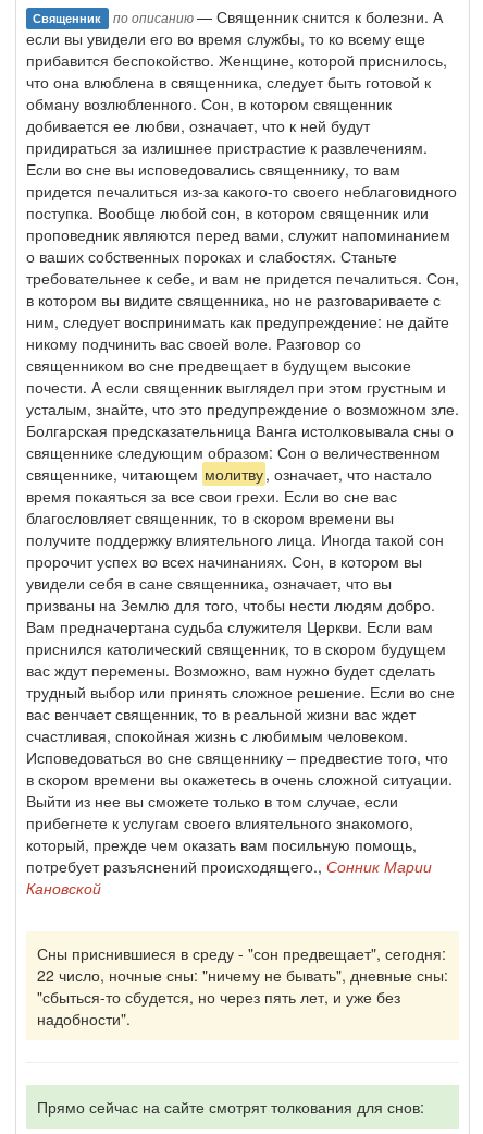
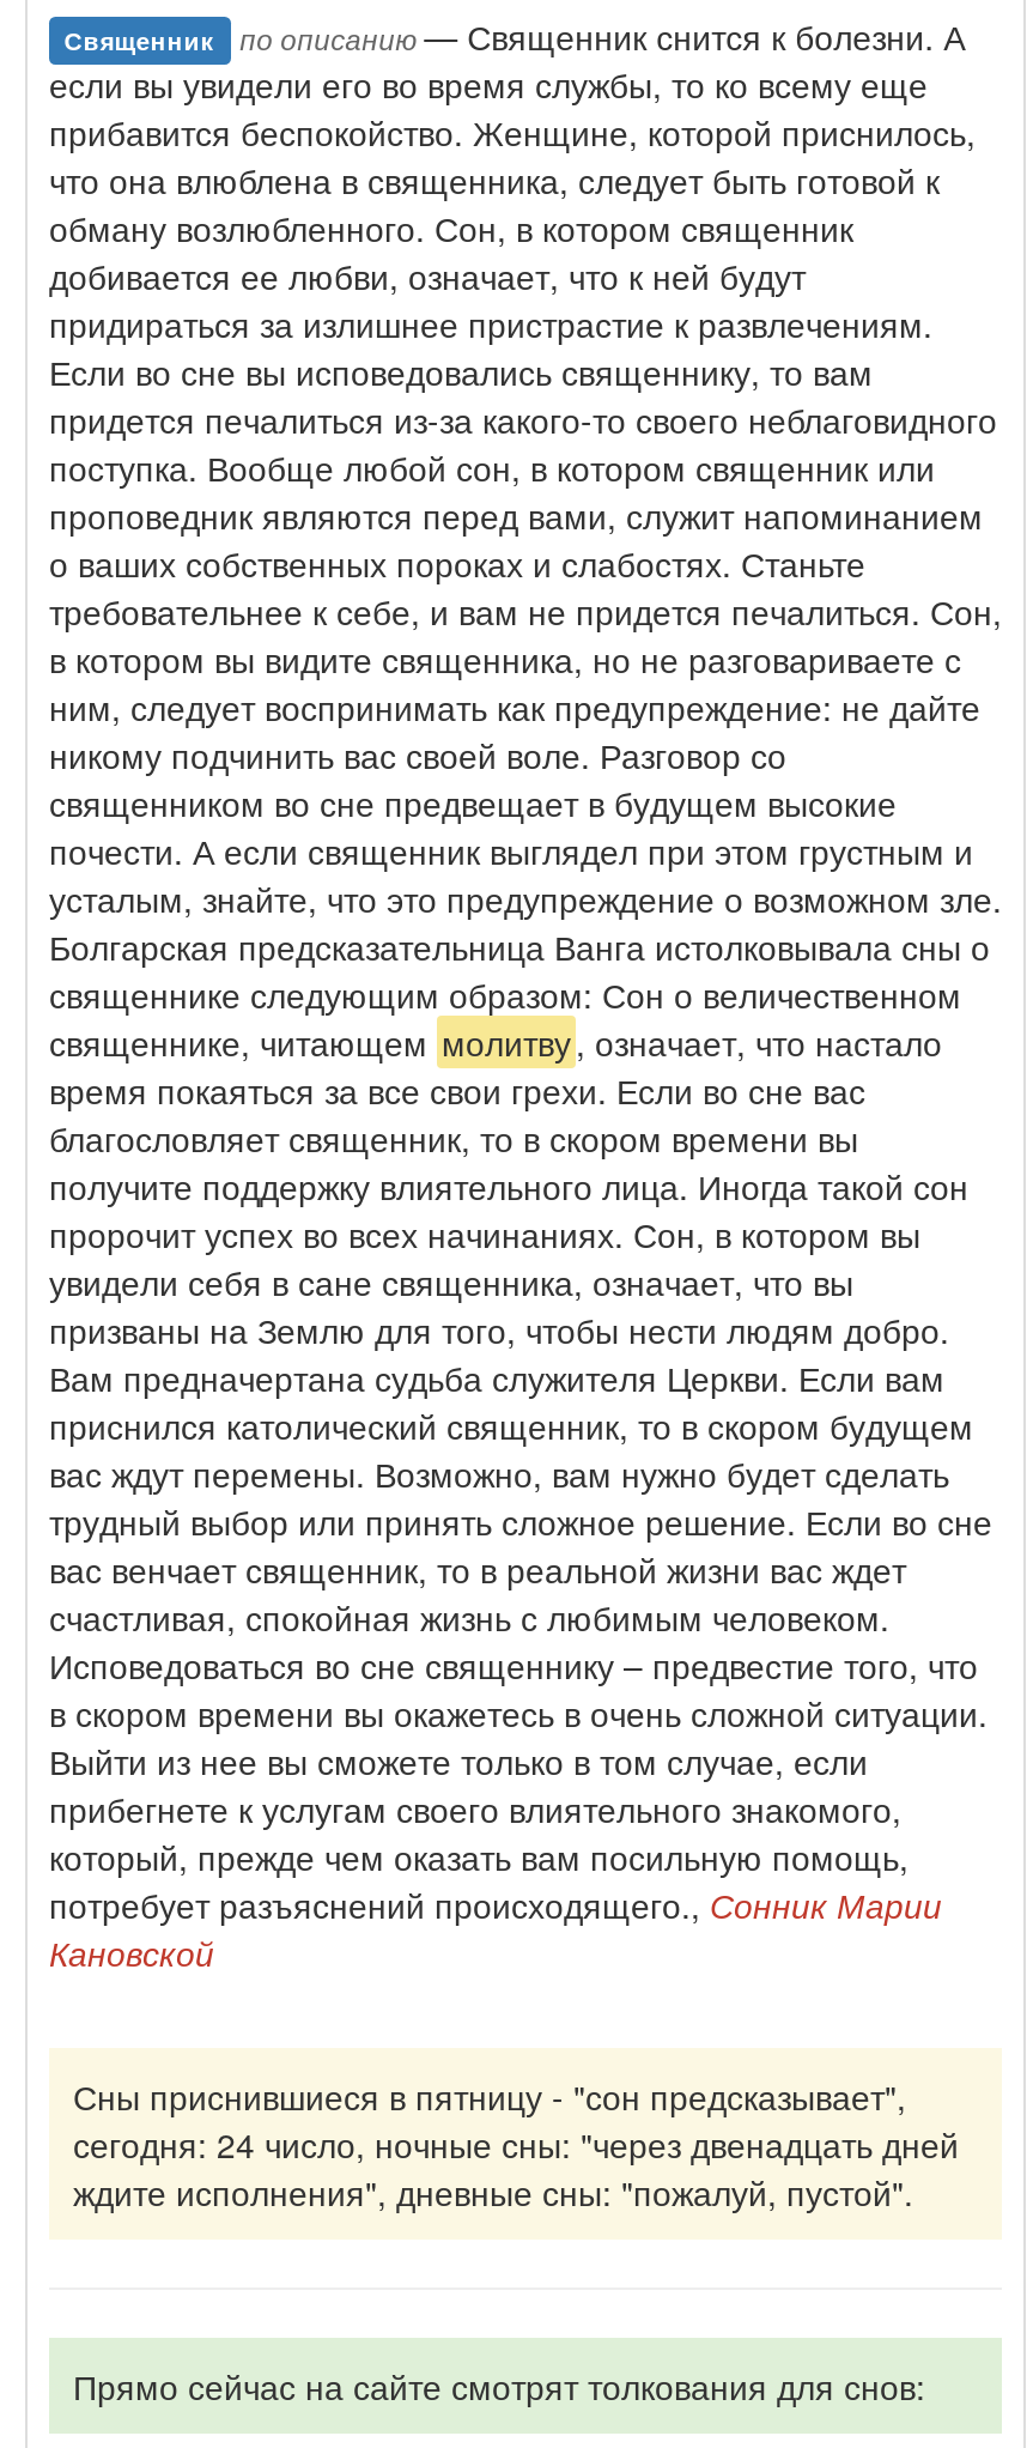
- Сны приснившиеся в среду - "сон предвещает", сегодня:
- 22 число, ночные сны: "ничему не бывать", дневные сны:
- "сбыться-то сбудется, но через пять лет, и уже без
- надобности".
+ Сны приснившиеся в пятницу - "сон предсказывает",
+ сегодня: 24 число, ночные сны: "через двенадцать дней
+ ждите исполнения", дневные сны: "пожалуй, пустой".
